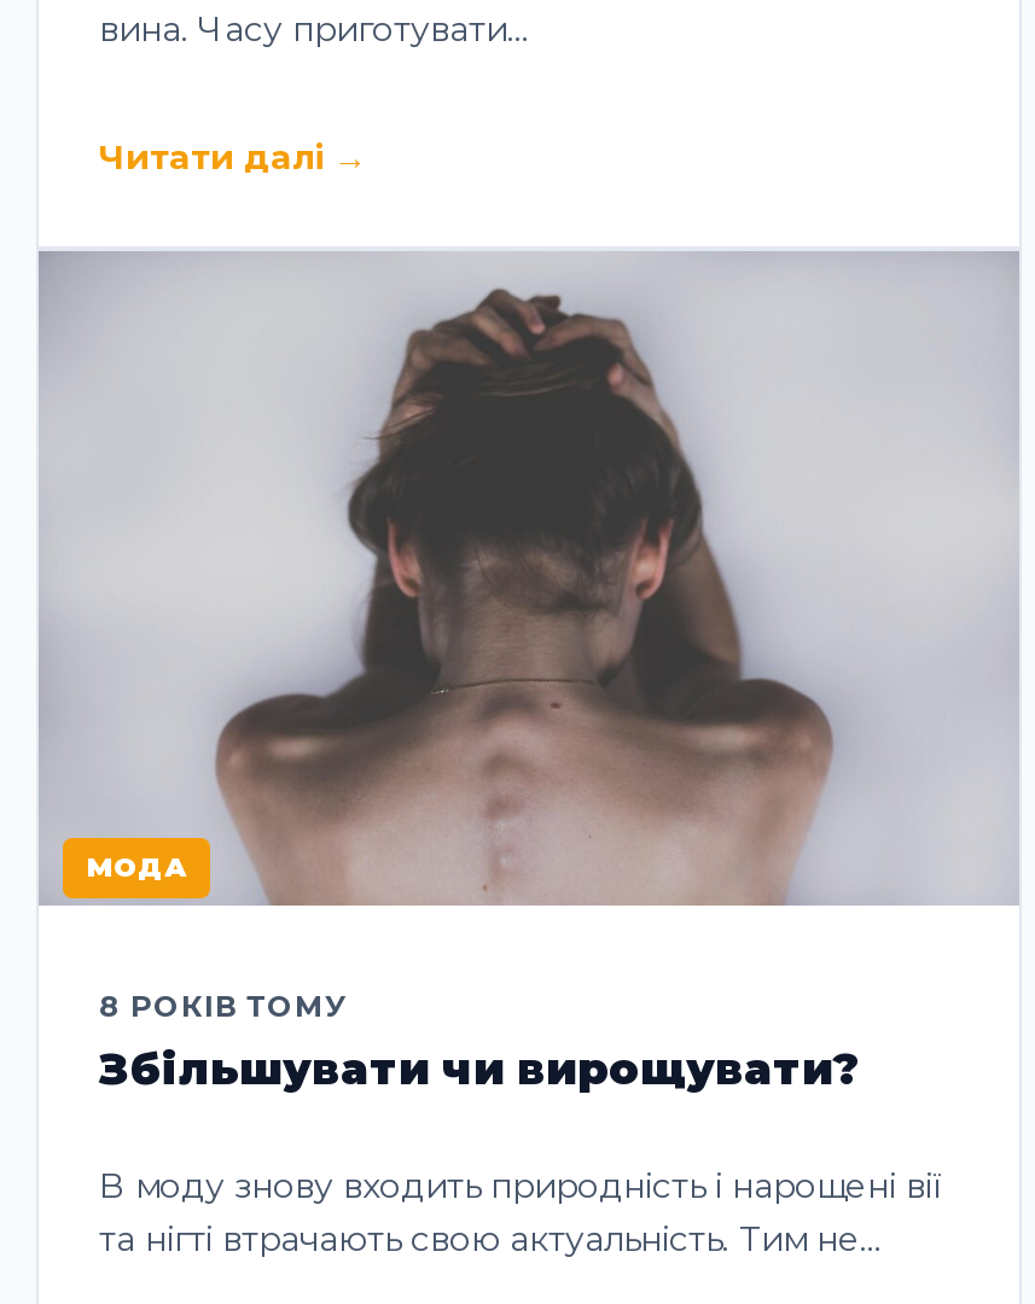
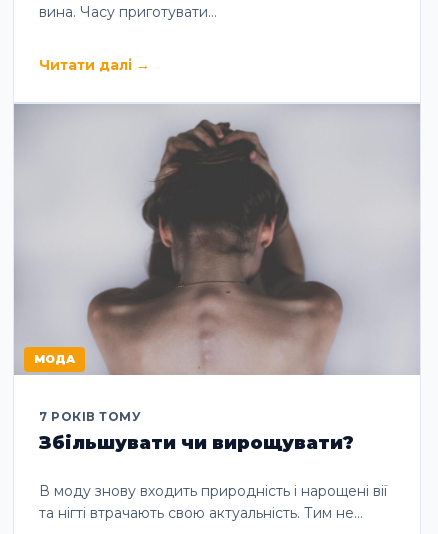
- 8 РОКІВ ТОМУ
+ 7 РОКІВ ТОМУ
